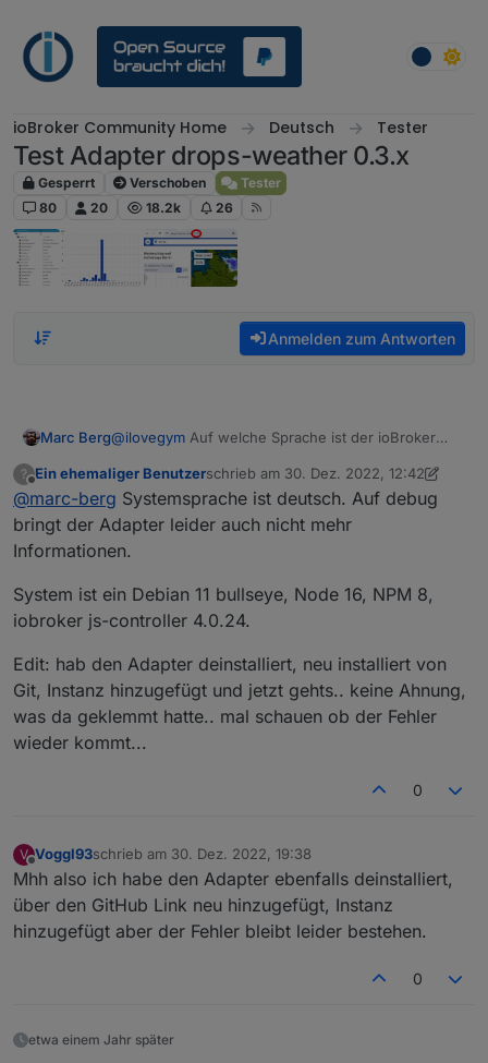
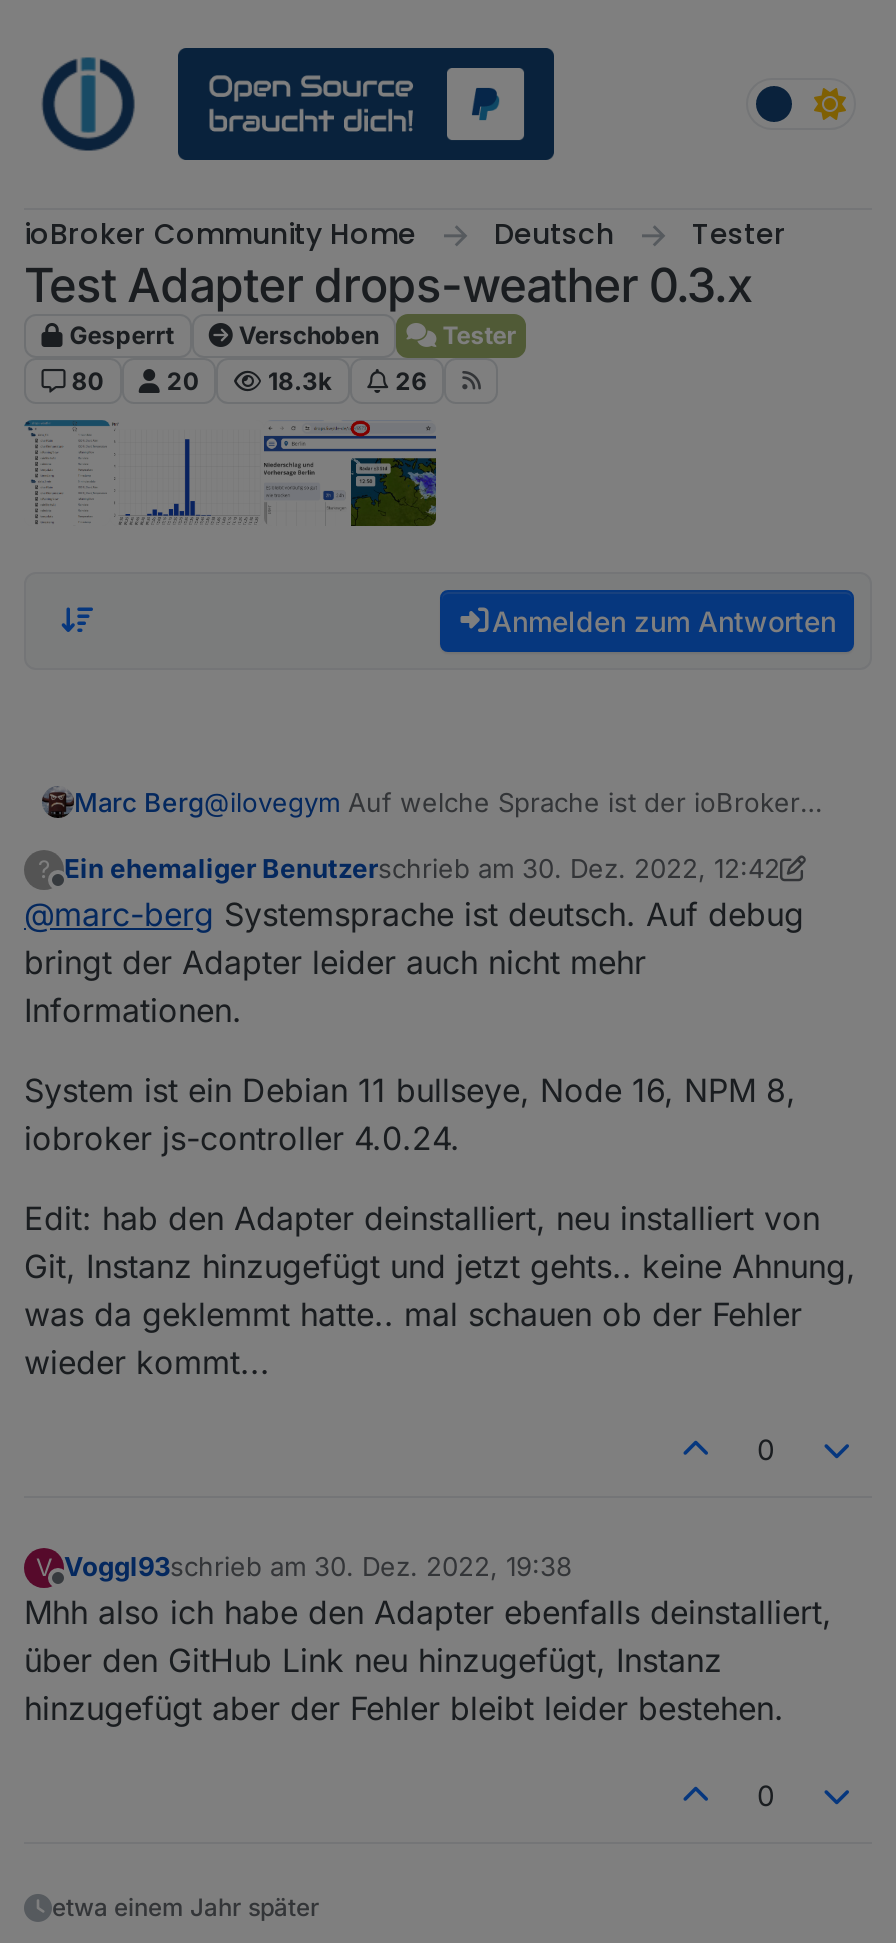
- 18.2k
+ 18.3k
